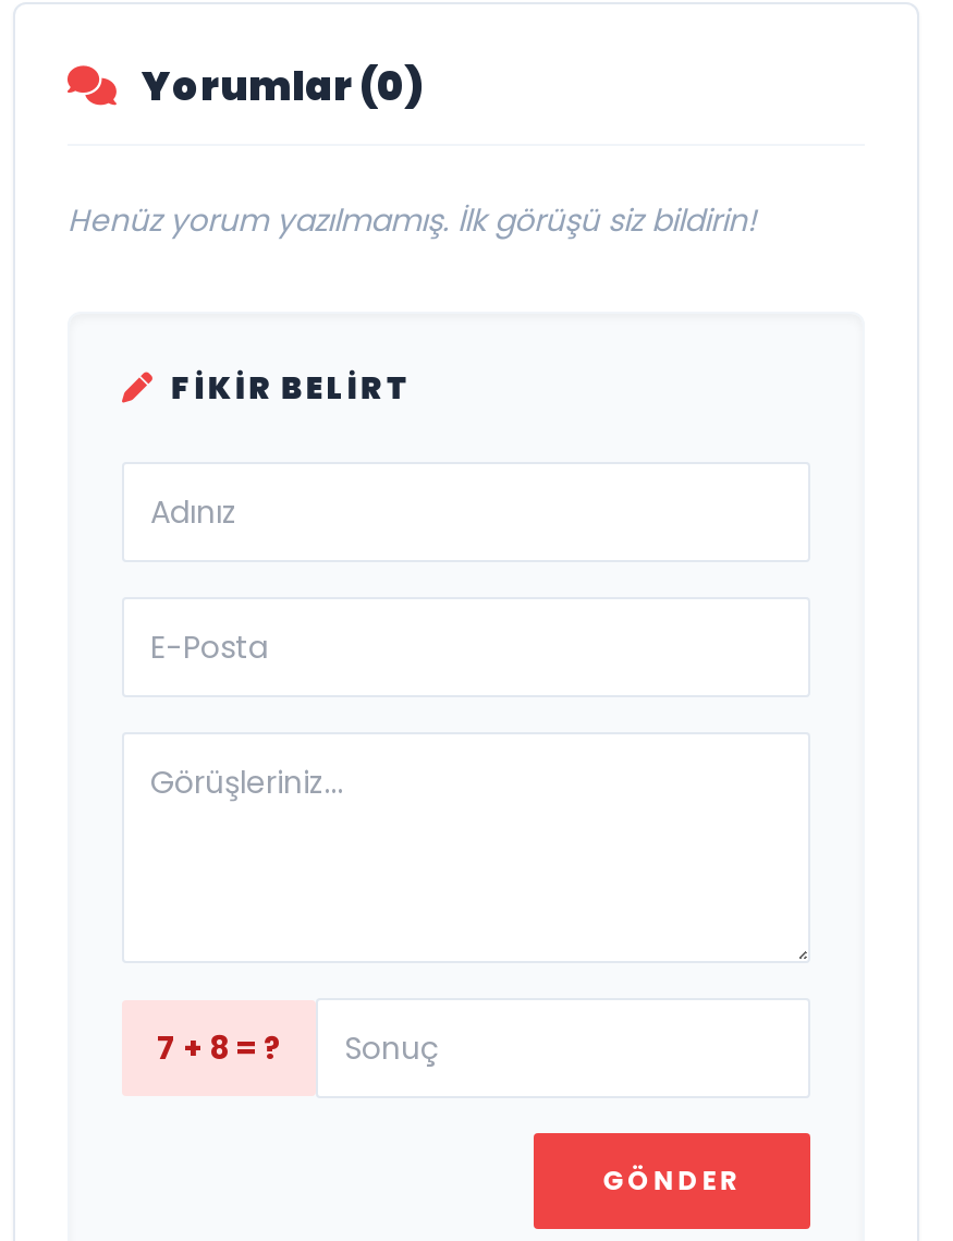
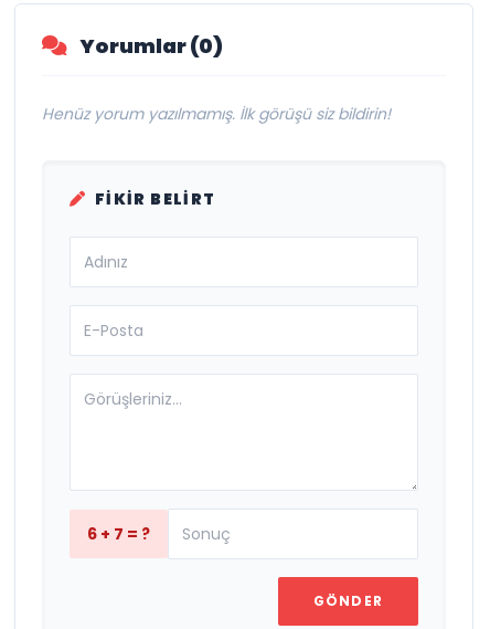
- 7 + 8 = ?
+ 6 + 7 = ?
